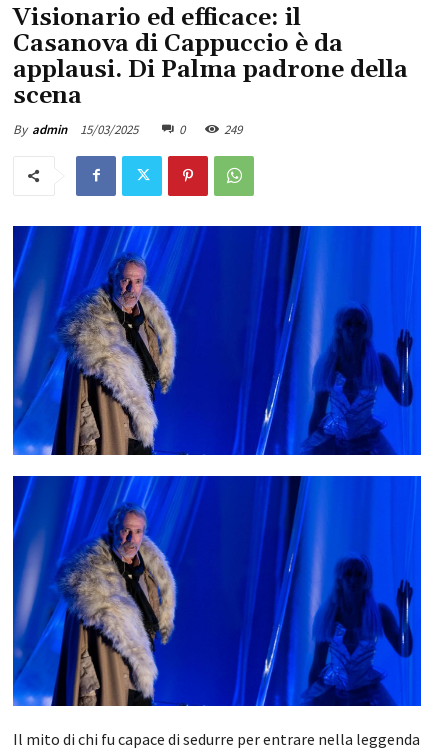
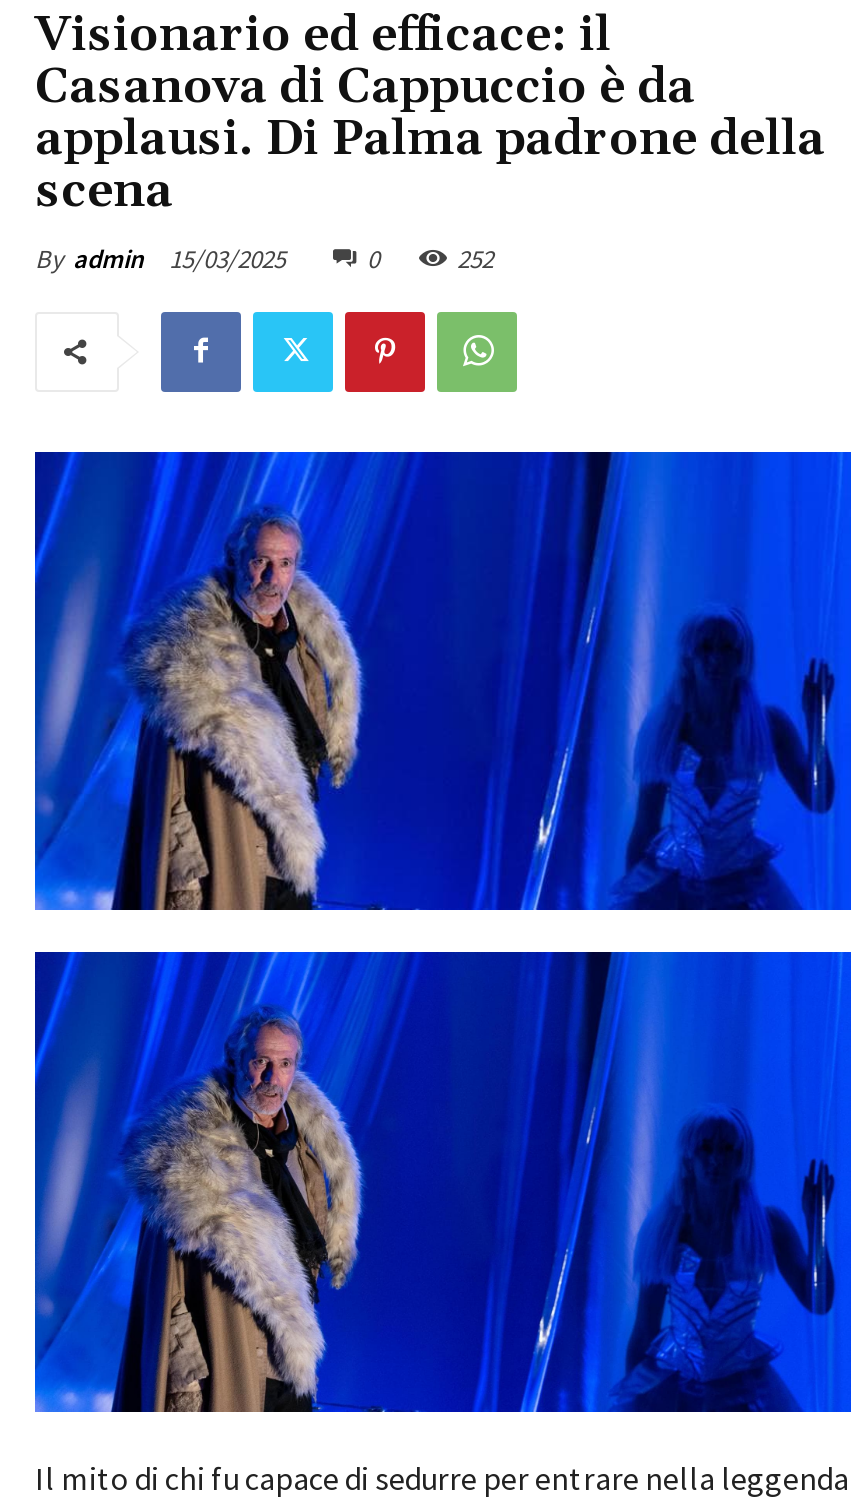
- 249
+ 252
